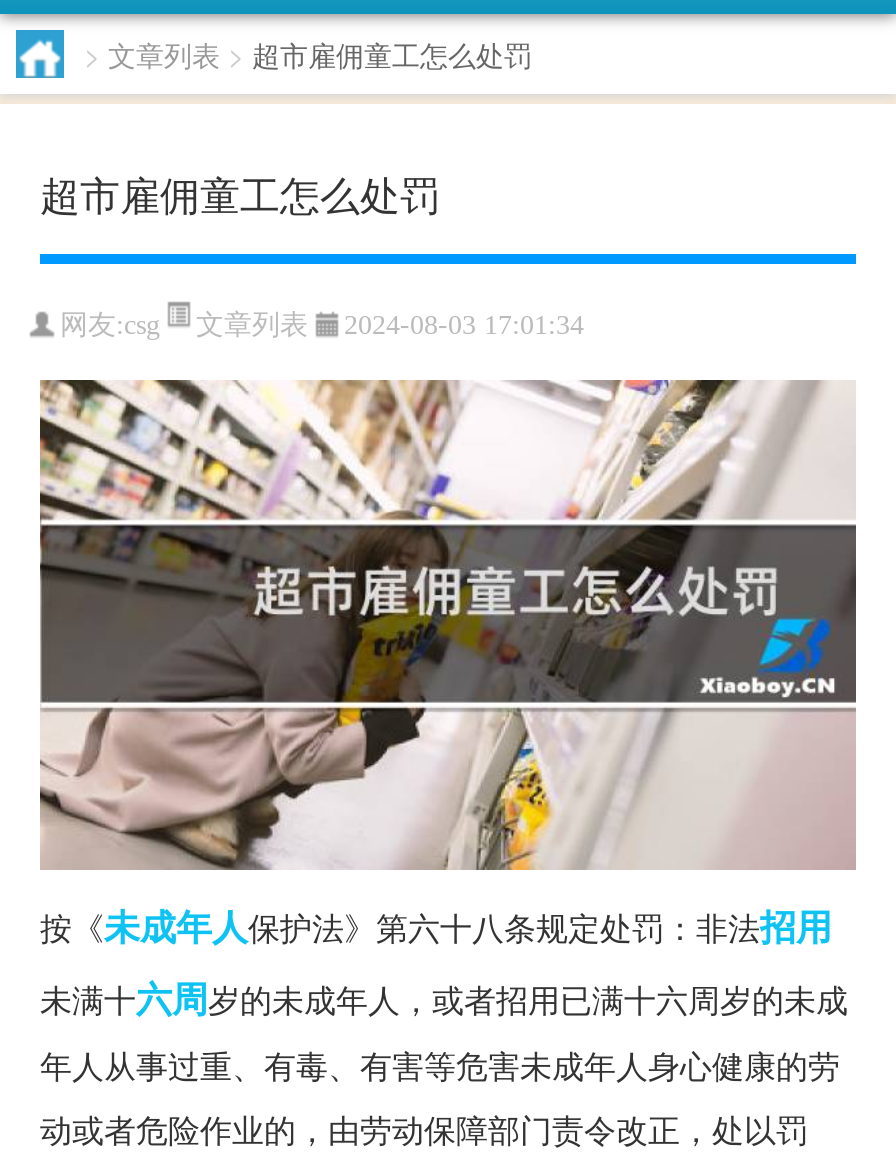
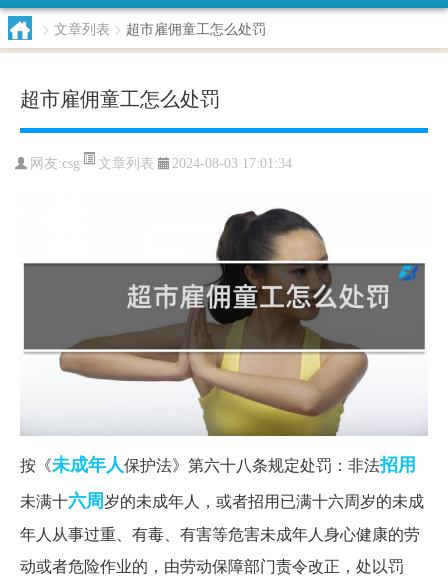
- [image]
+ [image]
